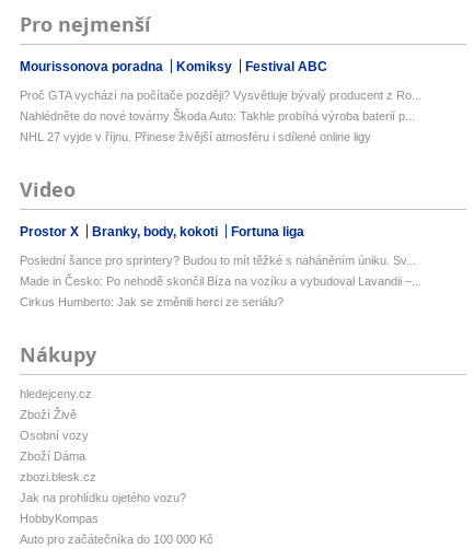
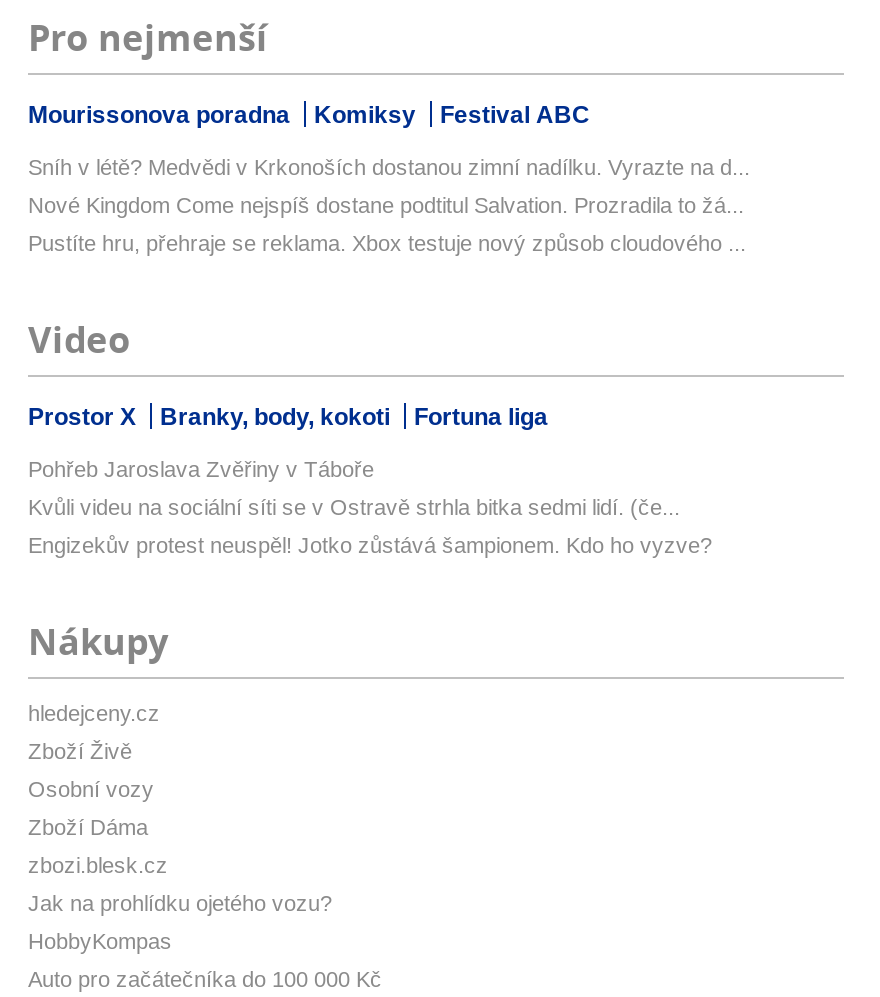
- Proč GTA vychází na počítače později? Vysvětluje bývalý producent z Ro...
+ Sníh v létě? Medvědi v Krkonoších dostanou zimní nadílku. Vyrazte na d...

- Nahlédněte do nové továrny Škoda Auto: Takhle probíhá výroba baterií p...
+ Nové Kingdom Come nejspíš dostane podtitul Salvation. Prozradila to žá...

- NHL 27 vyjde v říjnu. Přinese živější atmosféru i sdílené online ligy
+ Pustíte hru, přehraje se reklama. Xbox testuje nový způsob cloudového ...

- Poslední šance pro sprintery? Budou to mít těžké s naháněním úniku. Sv...
+ Pohřeb Jaroslava Zvěřiny v Táboře

- Made in Česko: Po nehodě skončil Bíza na vozíku a vybudoval Lavandii –...
+ Kvůli videu na sociální síti se v Ostravě strhla bitka sedmi lidí. (če...

- Cirkus Humberto: Jak se změnili herci ze seriálu?
+ Engizekův protest neuspěl! Jotko zůstává šampionem. Kdo ho vyzve?
